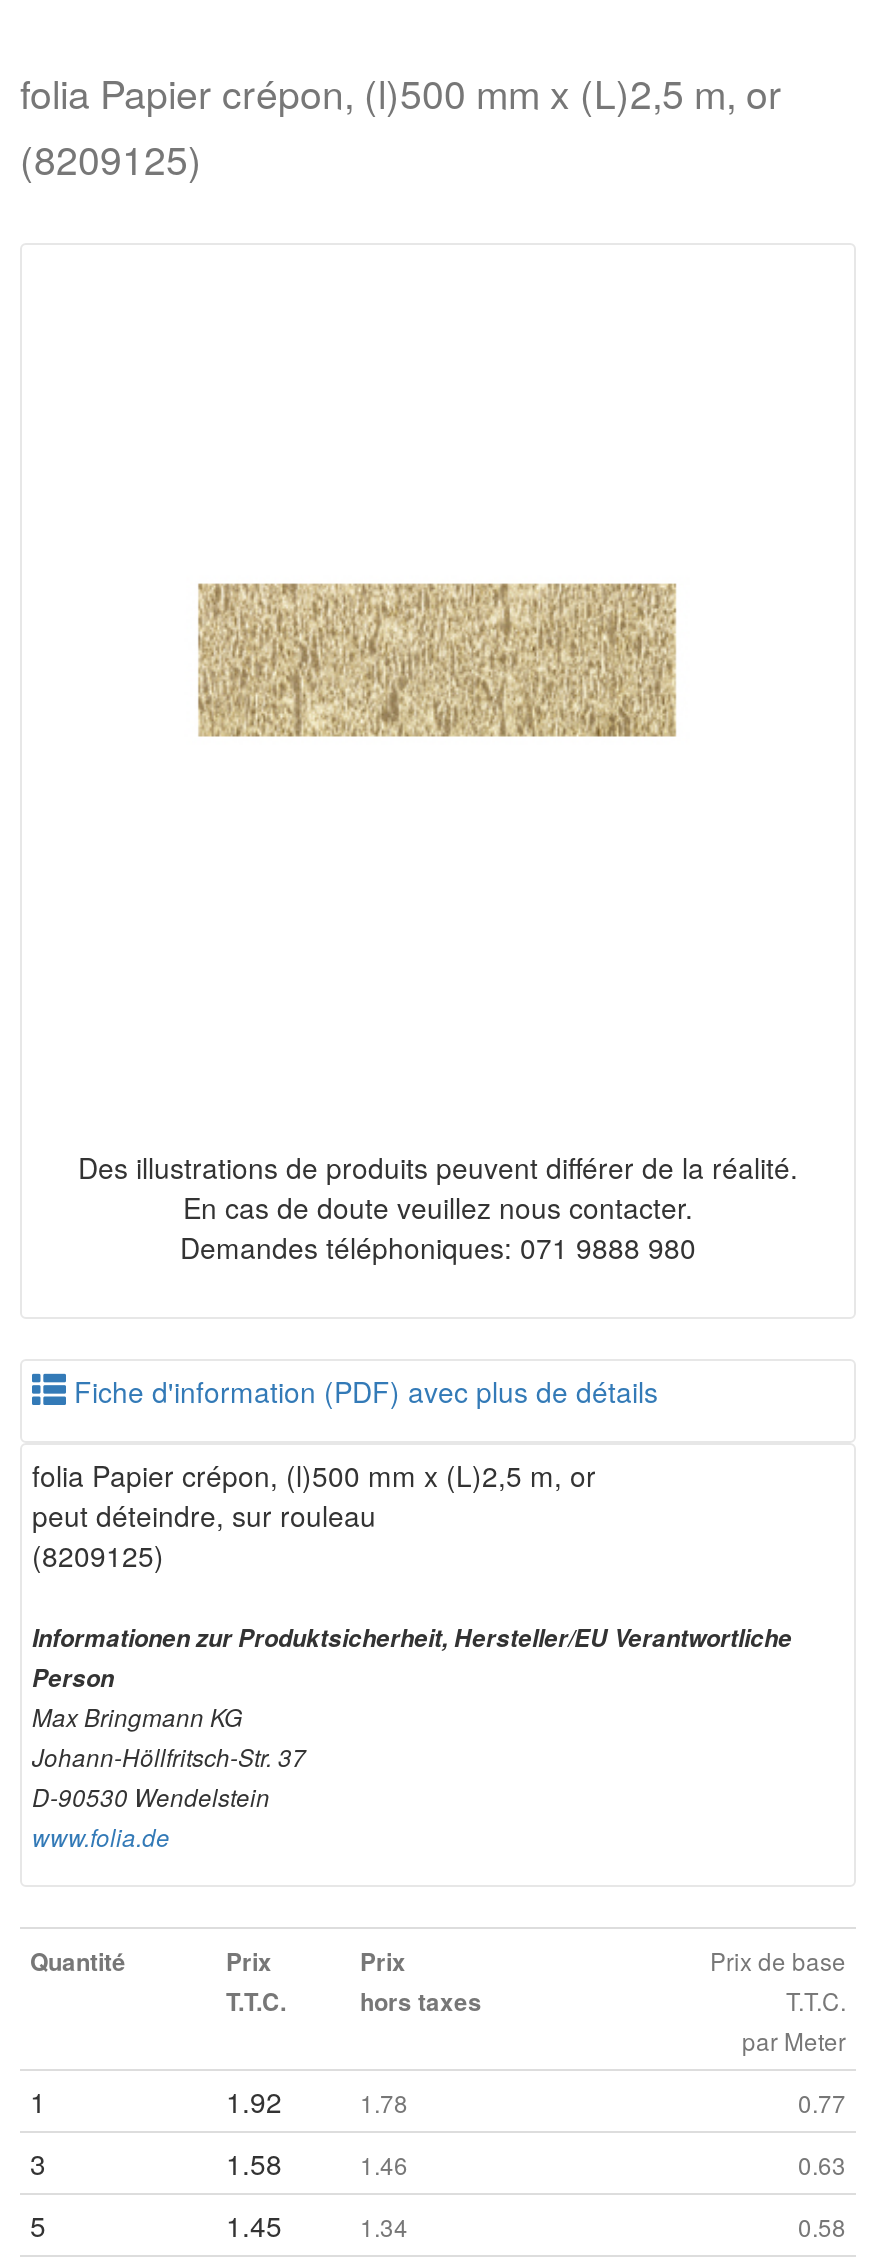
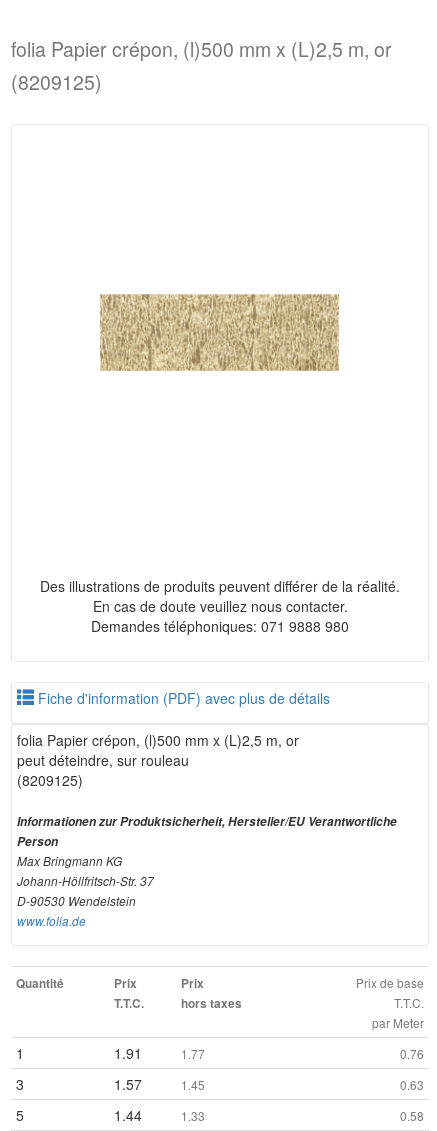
- 1.92
+ 1.91

- 1.78
+ 1.77

- 0.77
+ 0.76

- 1.58
+ 1.57

- 1.46
+ 1.45

- 1.45
+ 1.44

- 1.34
+ 1.33
